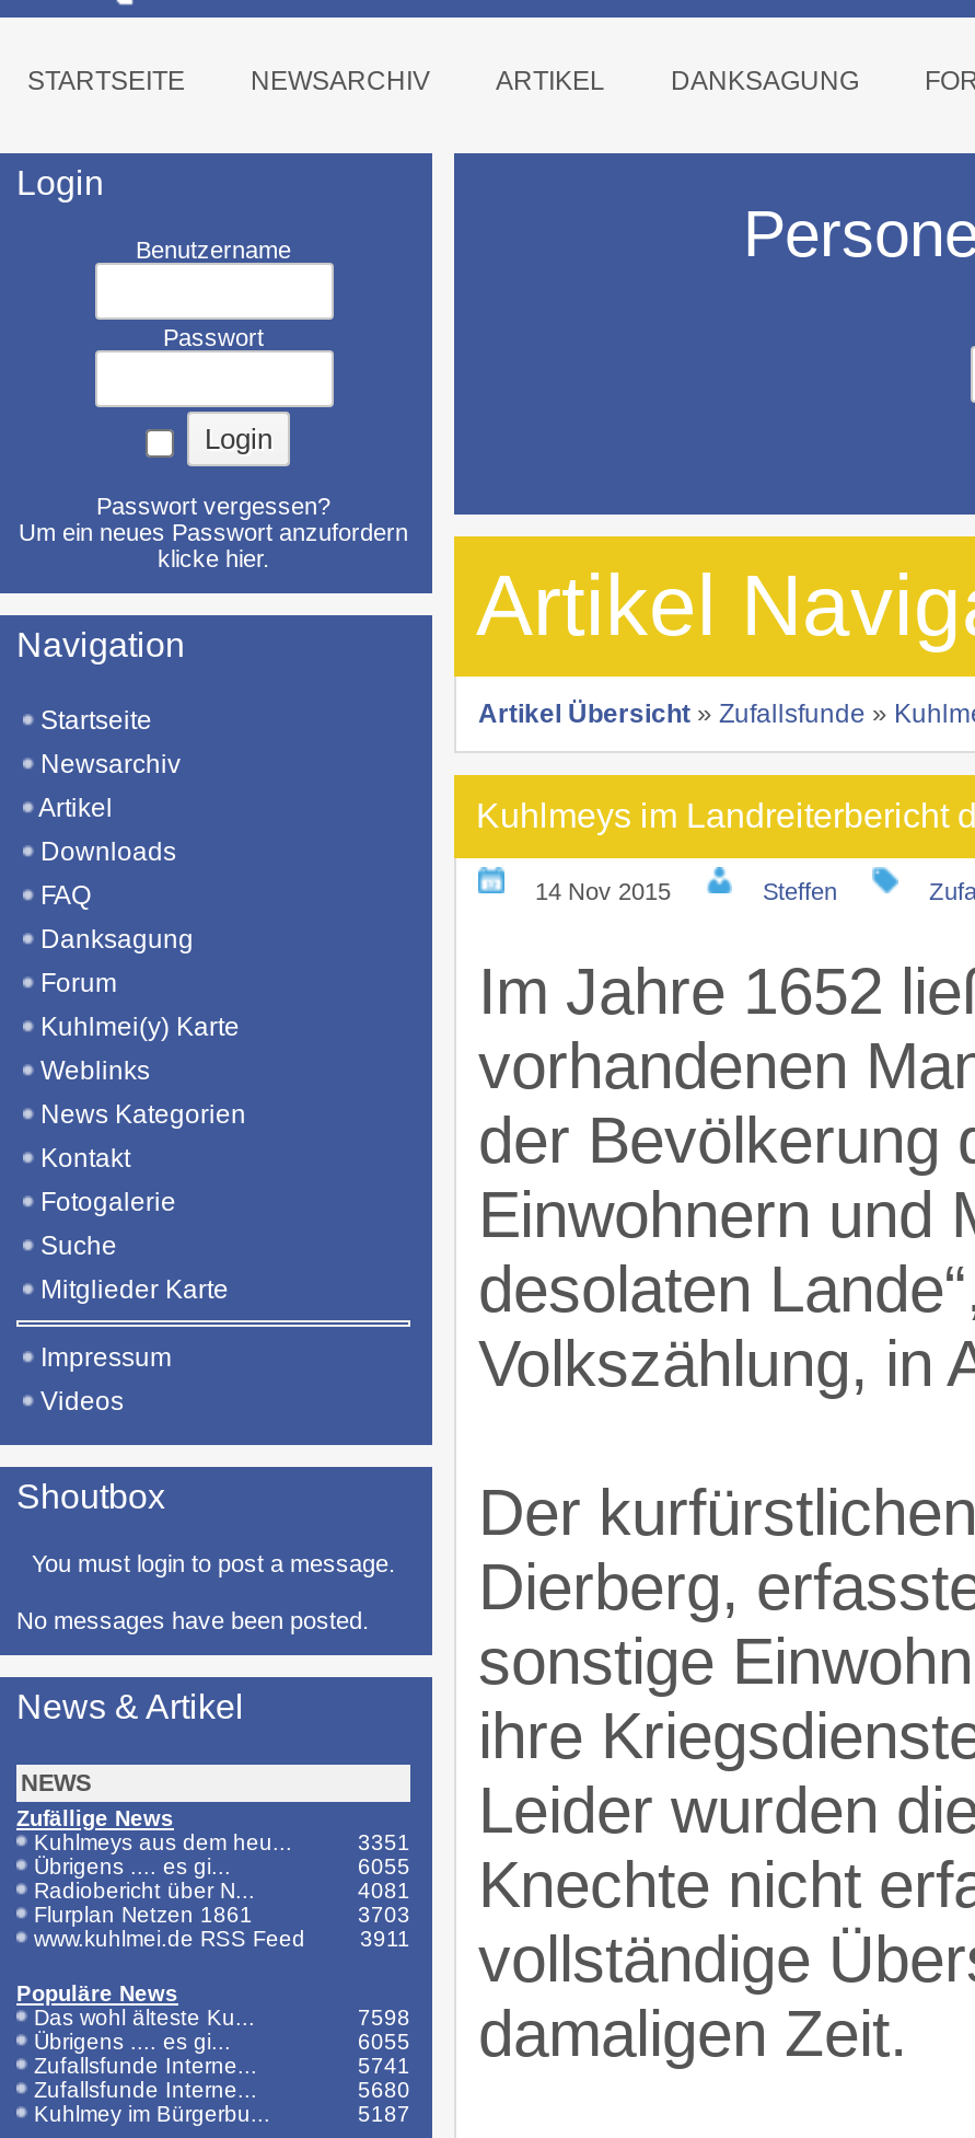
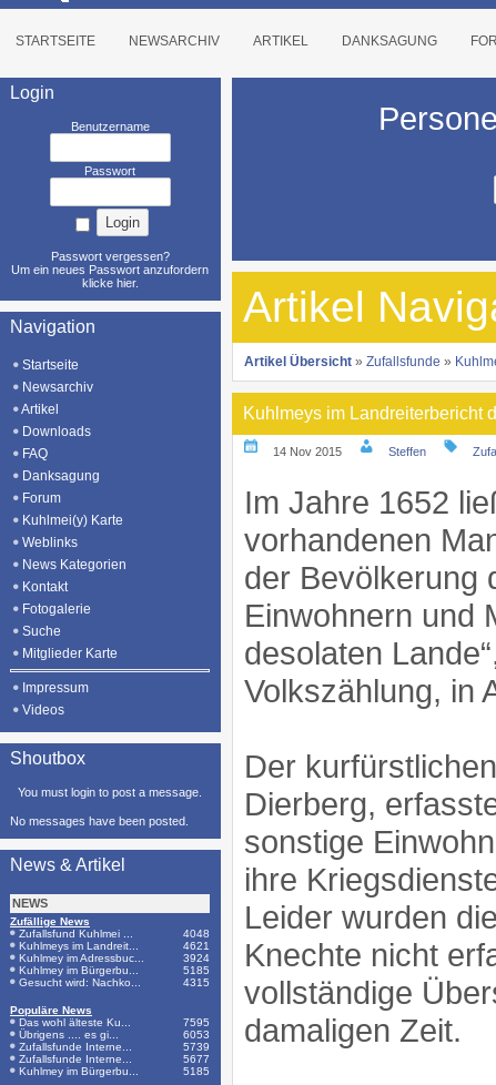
- Kuhlmeys aus dem heu...
- 3351
- Übrigens .... es gi...
- 6055
- Radiobericht über N...
- 4081
- Flurplan Netzen 1861
- 3703
- www.kuhlmei.de RSS Feed
- 3911
+ Zufallsfund Kuhlmei ...
+ 4048
+ Kuhlmeys im Landreit...
+ 4621
+ Kuhlmey im Adressbuc...
+ 3924
+ Kuhlmey im Bürgerbu...
+ 5185
+ Gesucht wird: Nachko...
+ 4315

- 7598
+ 7595

- 6055
+ 6053

- 5741
+ 5739

- 5680
+ 5677

- 5187
+ 5185
